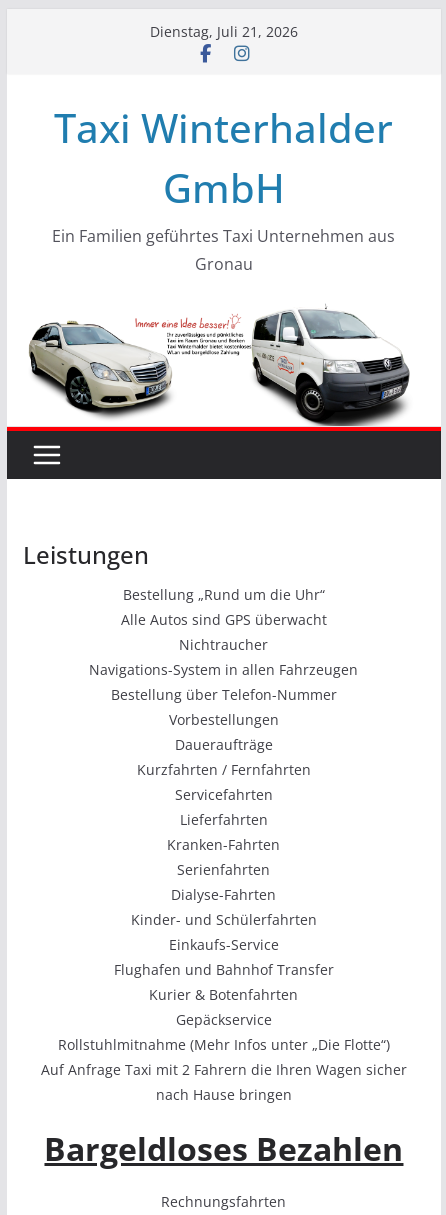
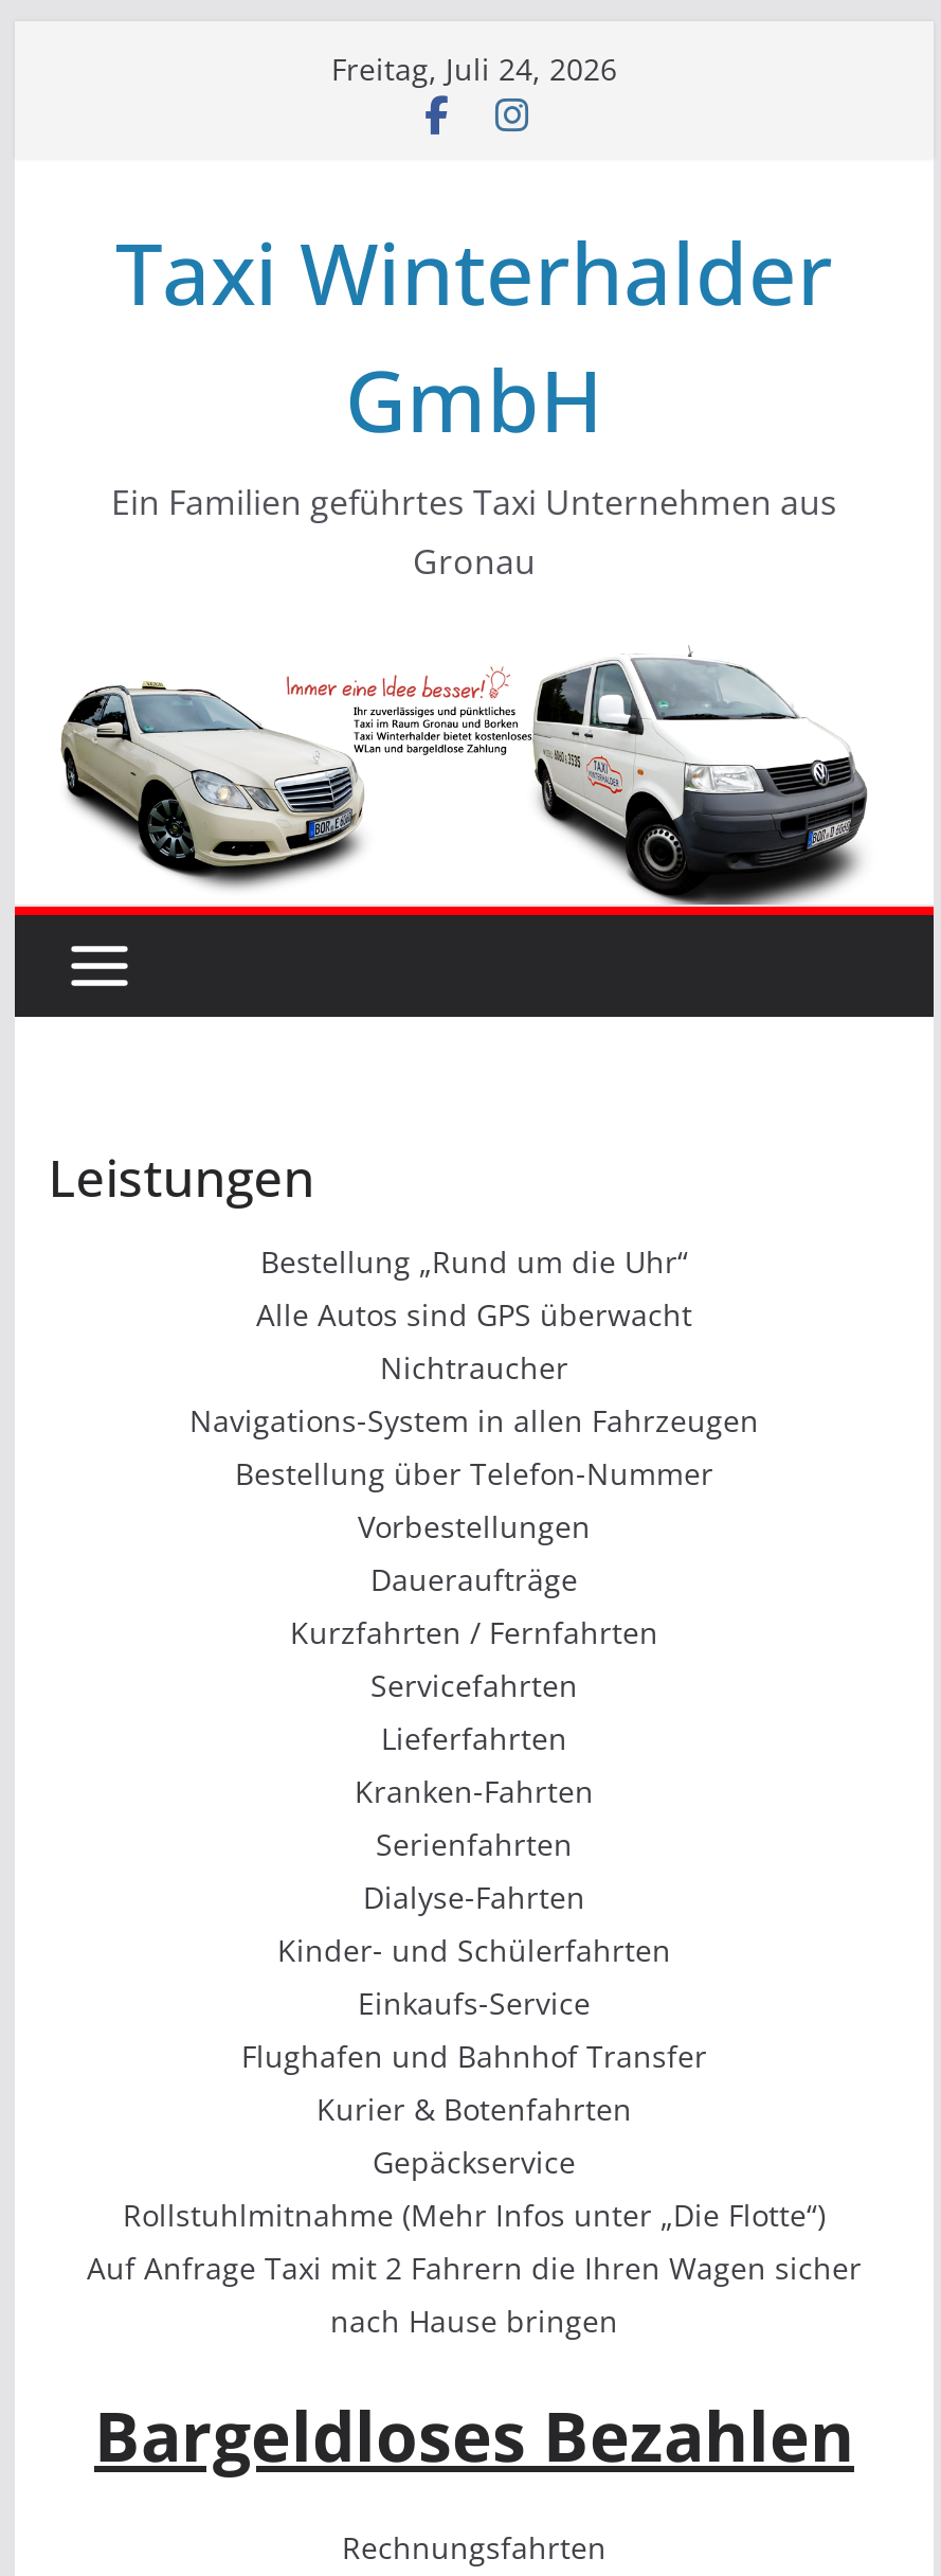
- Dienstag, Juli 21, 2026
+ Freitag, Juli 24, 2026
